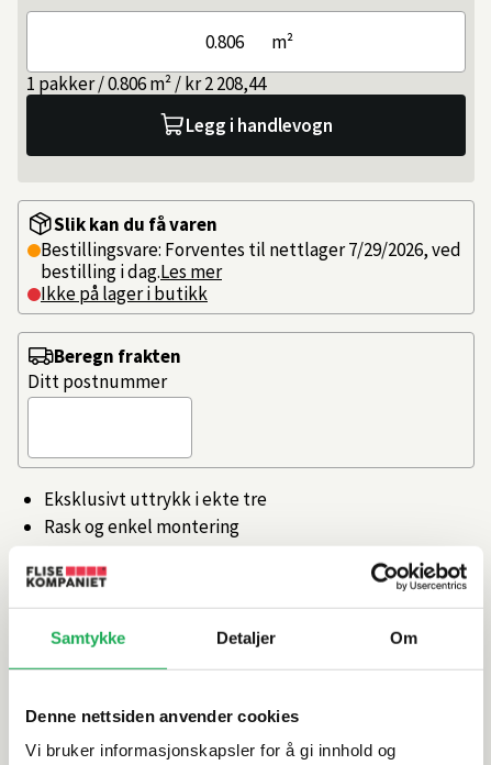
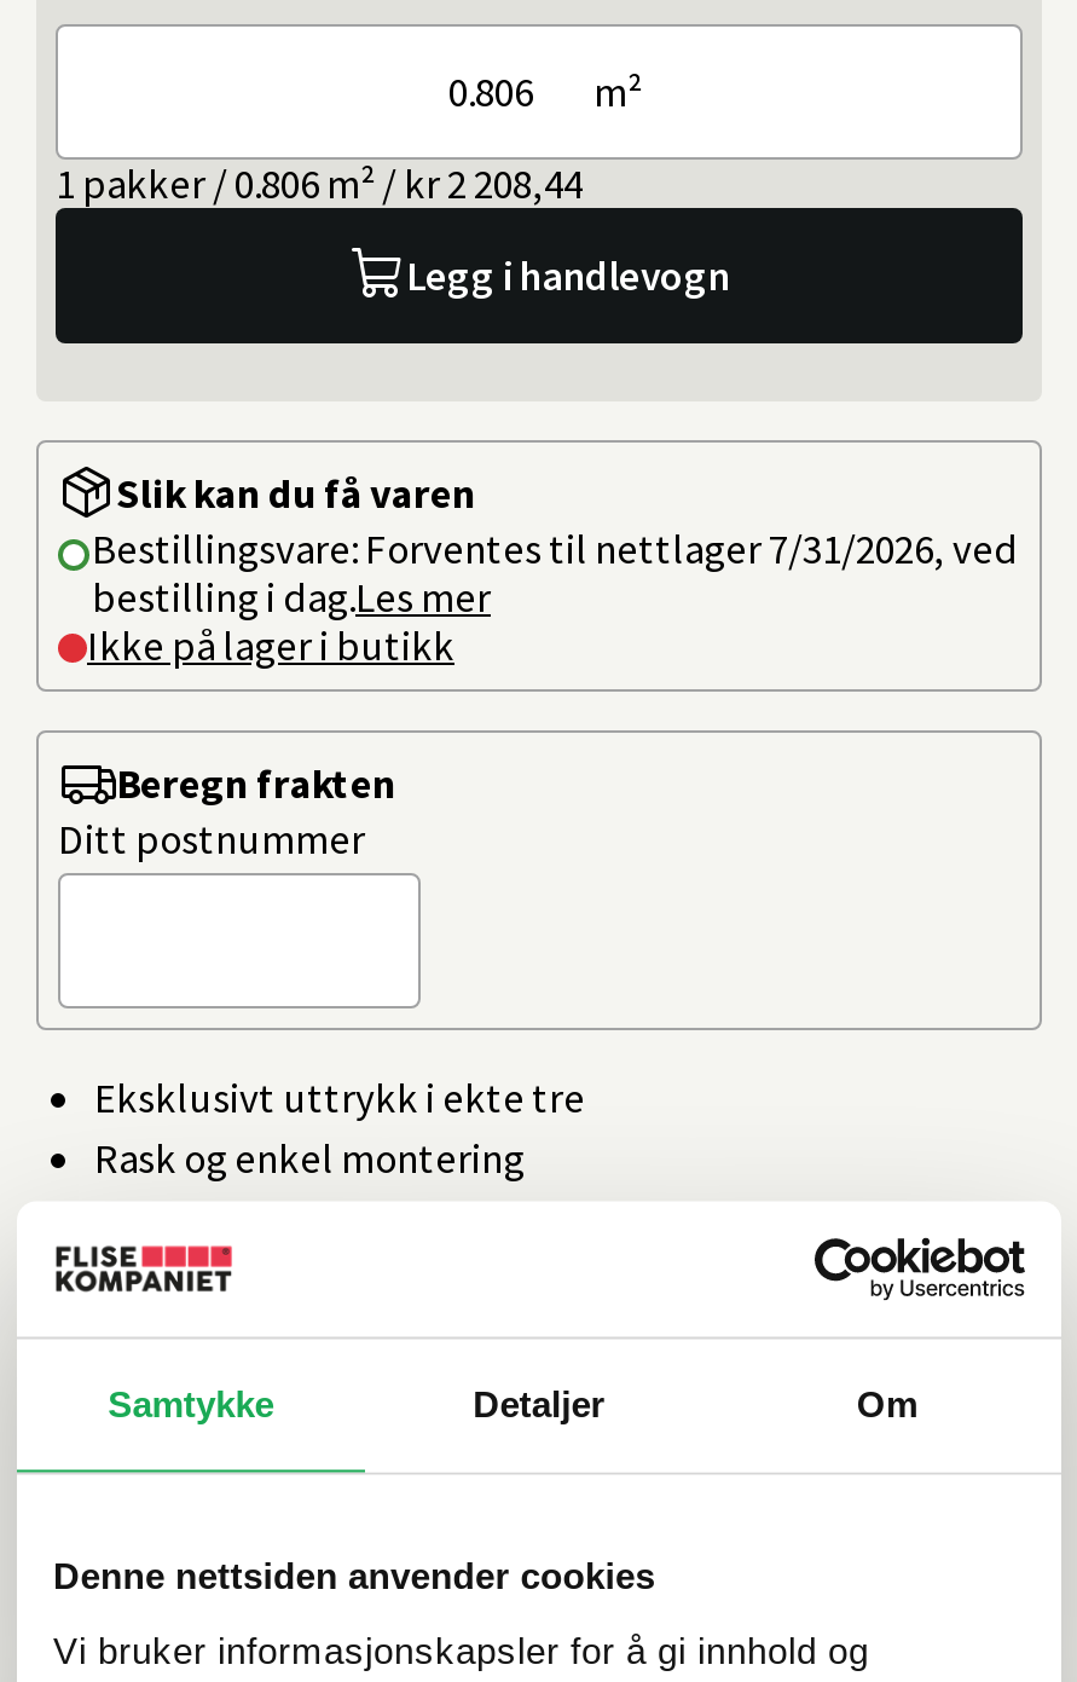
- Bestillingsvare: Forventes til nettlager 7/29/2026, ved
+ Bestillingsvare: Forventes til nettlager 7/31/2026, ved
